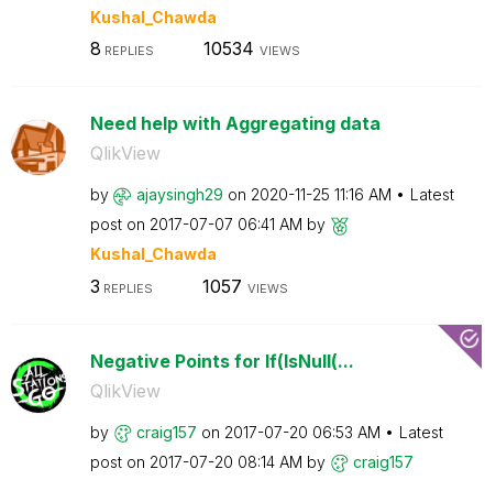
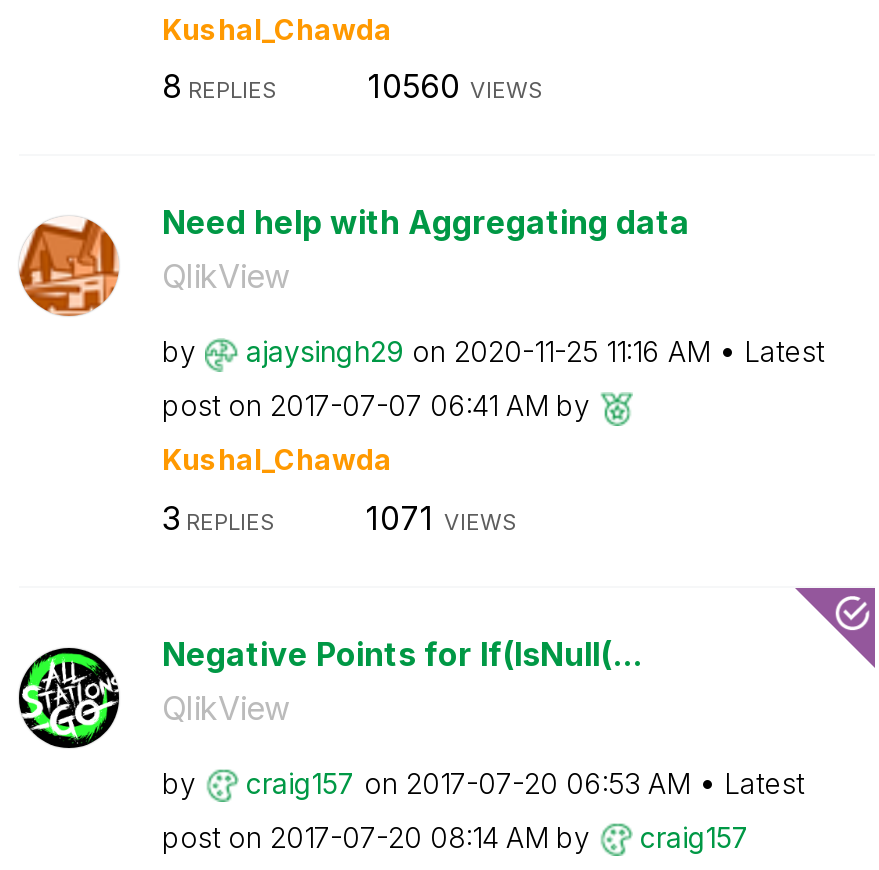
- 10534 VIEWS
+ 10560 VIEWS

- 1057 VIEWS
+ 1071 VIEWS
